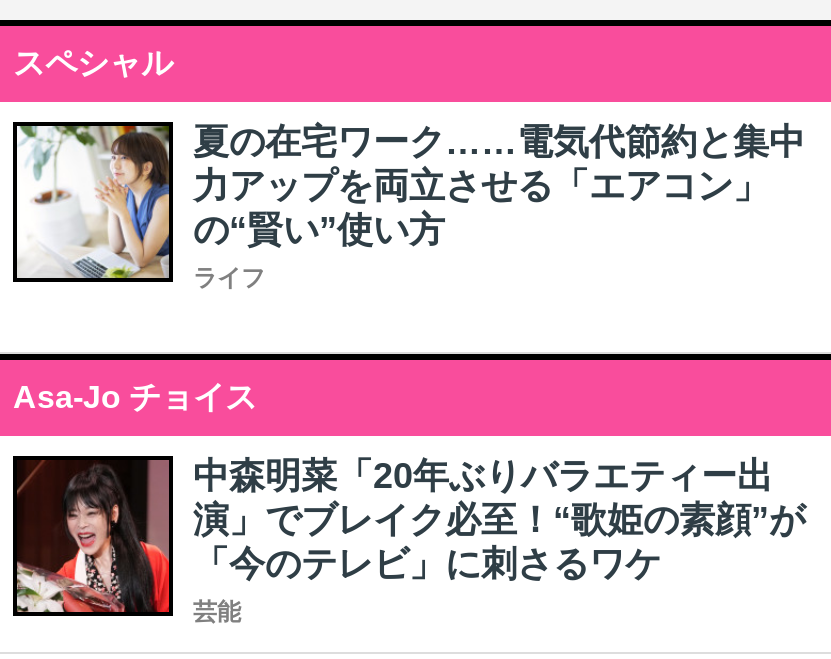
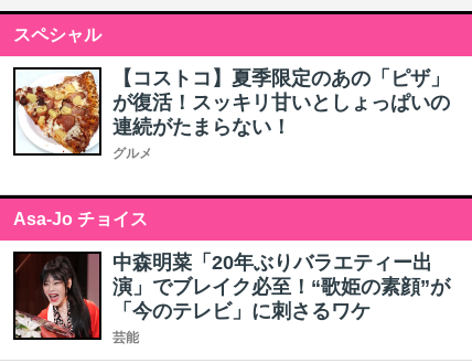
- [image]
- 夏の在宅ワーク……電気代節約と集中
- 力アップを両立させる「エアコン」
- の“賢い”使い方
- ライフ
+ [image]
+ 【コストコ】夏季限定のあの「ピザ」
+ が復活！スッキリ甘いとしょっぱいの
+ 連続がたまらない！
+ グルメ
